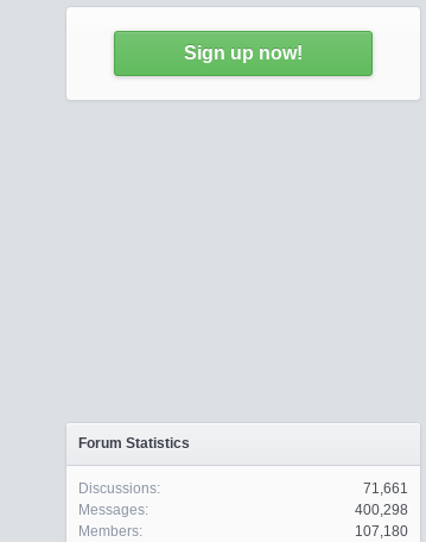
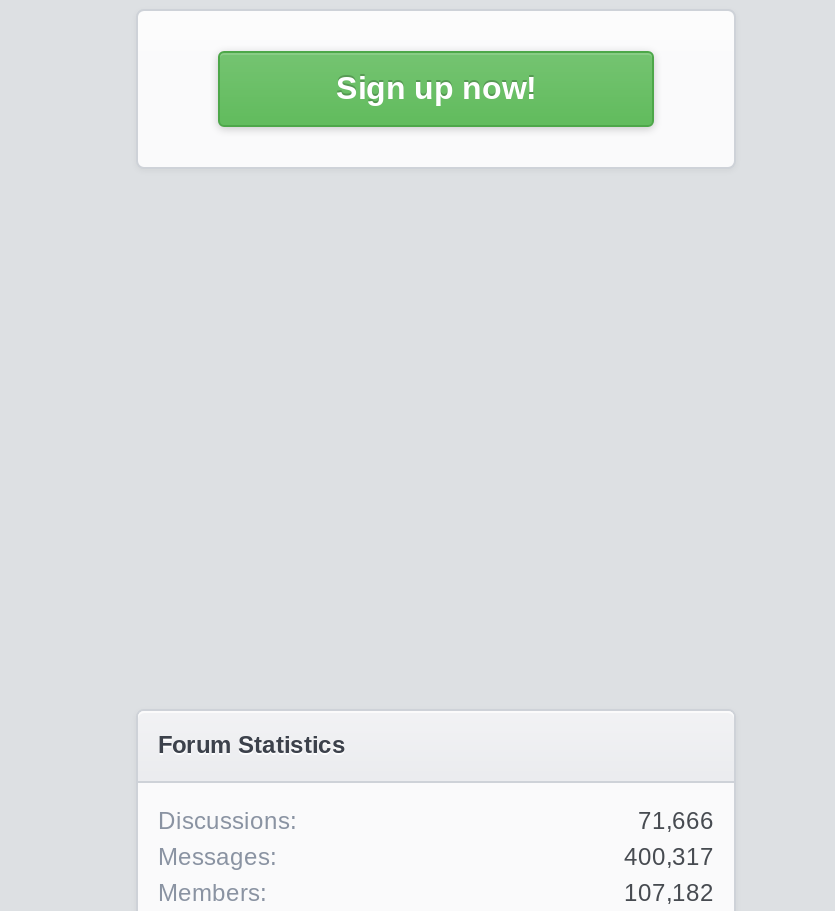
- 71,661
+ 71,666

- 400,298
+ 400,317

- 107,180
+ 107,182
